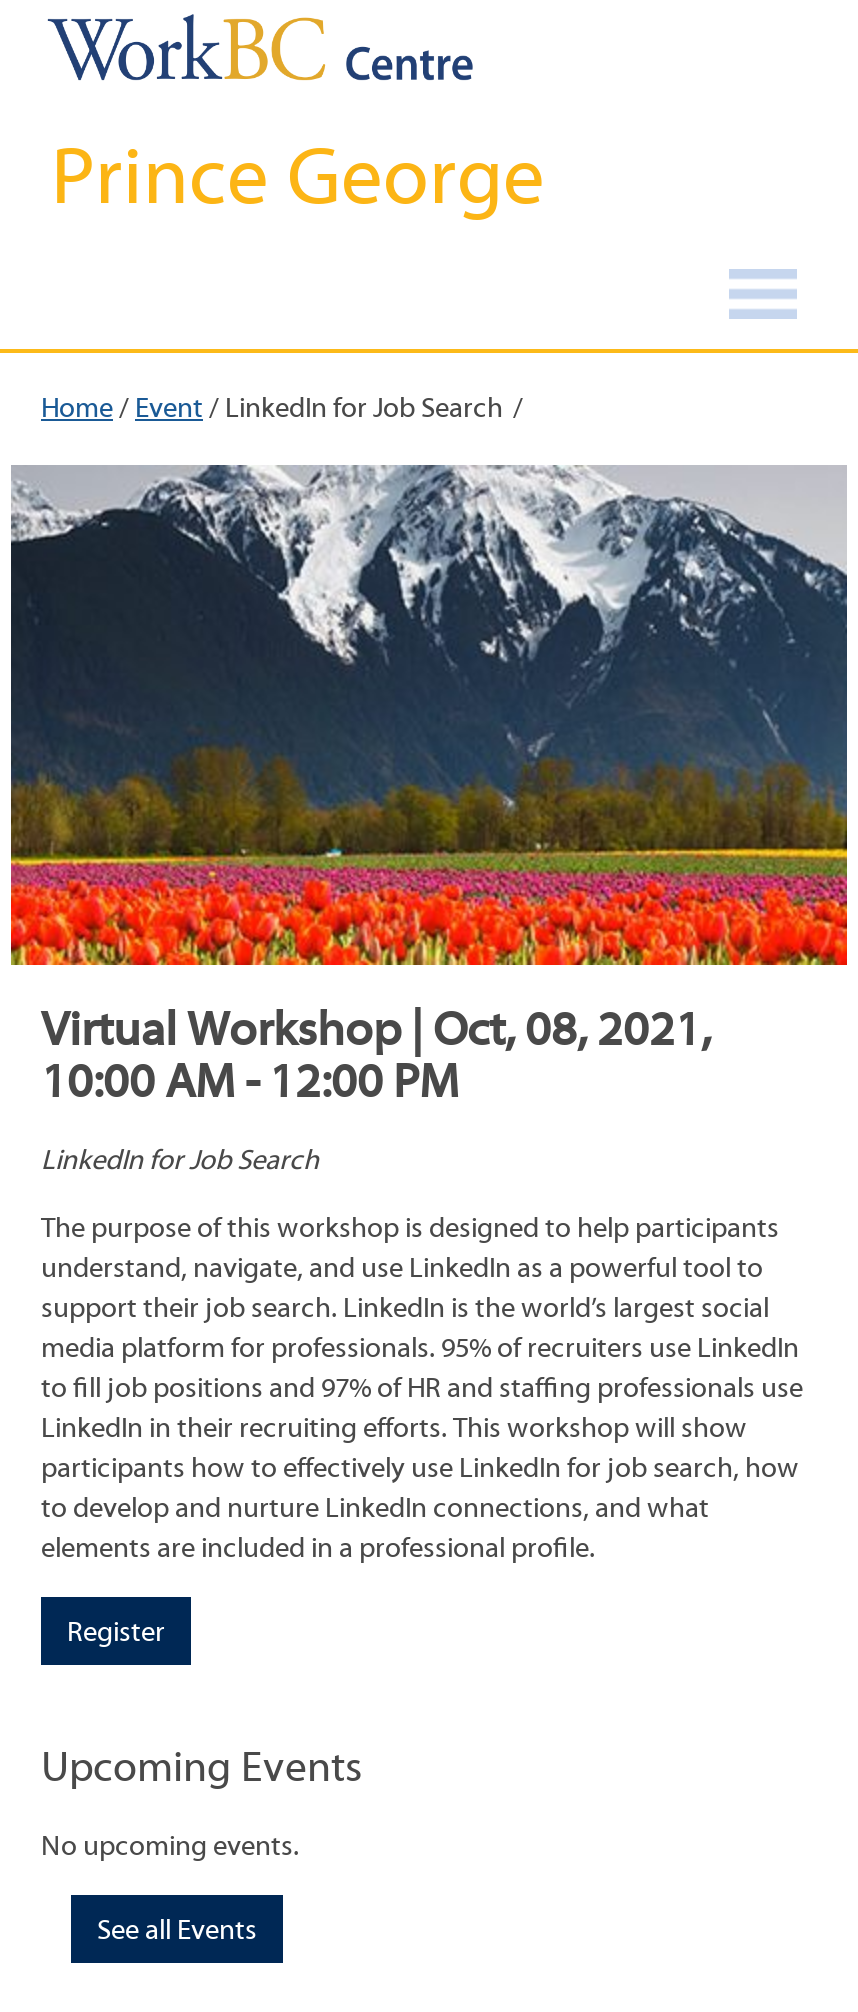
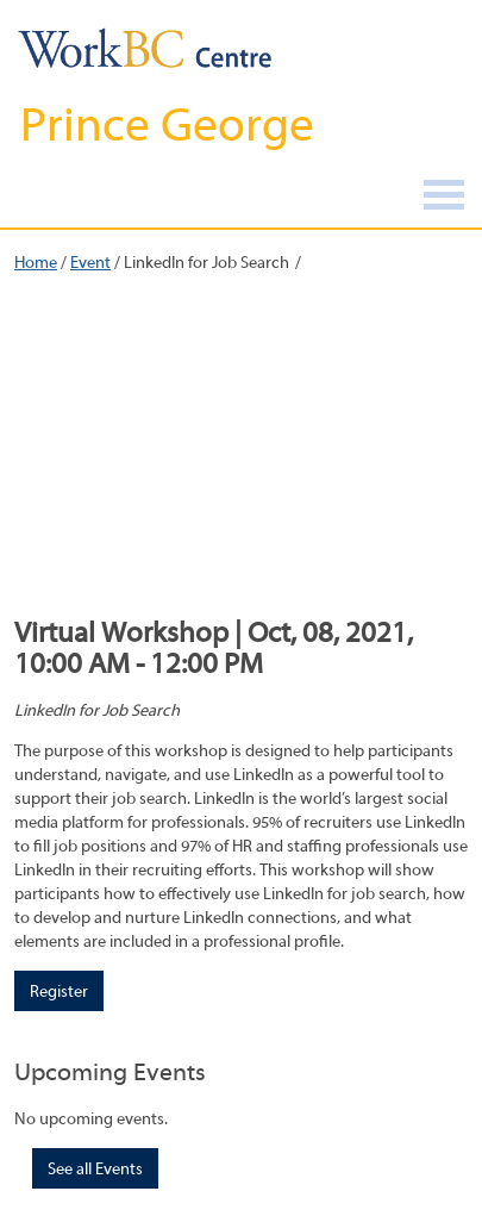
- [image]
